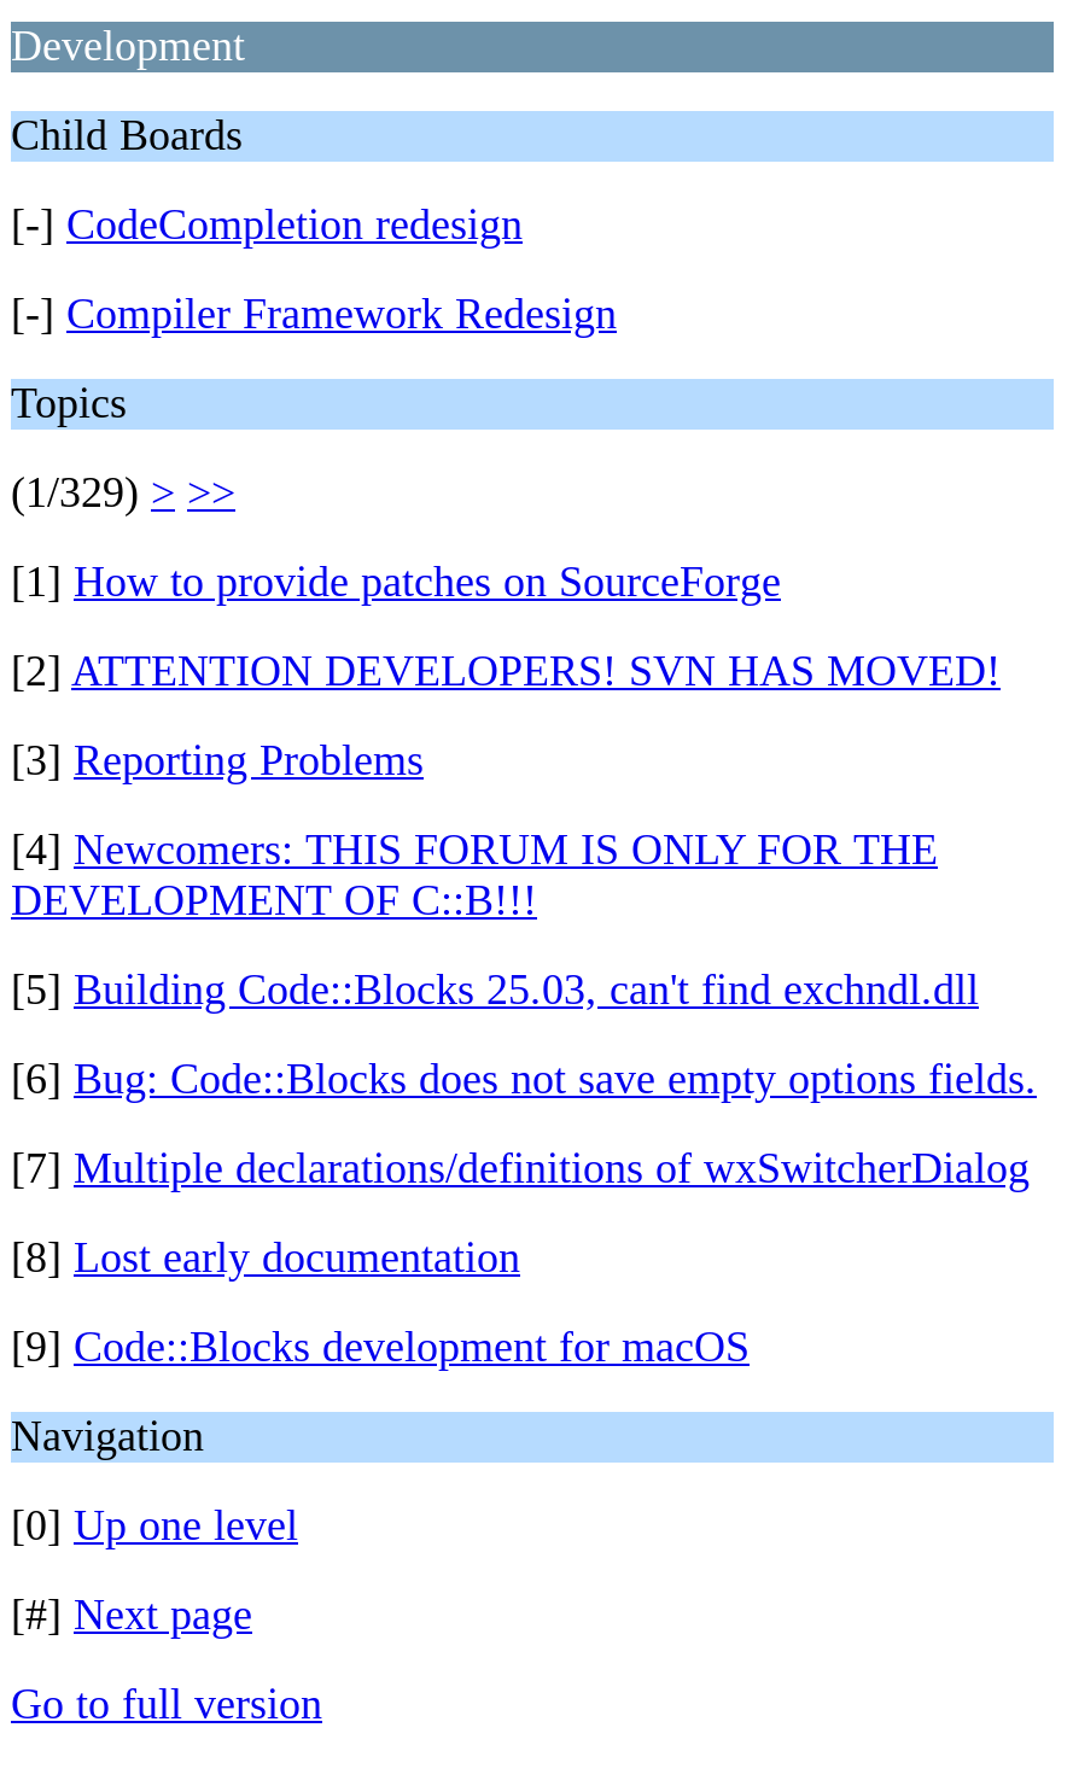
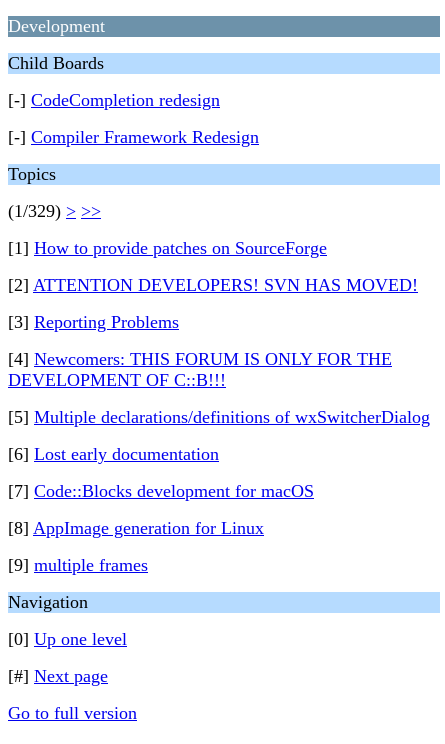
- [5] Building Code::Blocks 25.03, can't find exchndl.dll
+ [5] Multiple declarations/definitions of wxSwitcherDialog

- [6] Bug: Code::Blocks does not save empty options fields.
+ [6] Lost early documentation

- [7] Multiple declarations/definitions of wxSwitcherDialog
+ [7] Code::Blocks development for macOS

- [8] Lost early documentation
+ [8] AppImage generation for Linux

- [9] Code::Blocks development for macOS
+ [9] multiple frames
